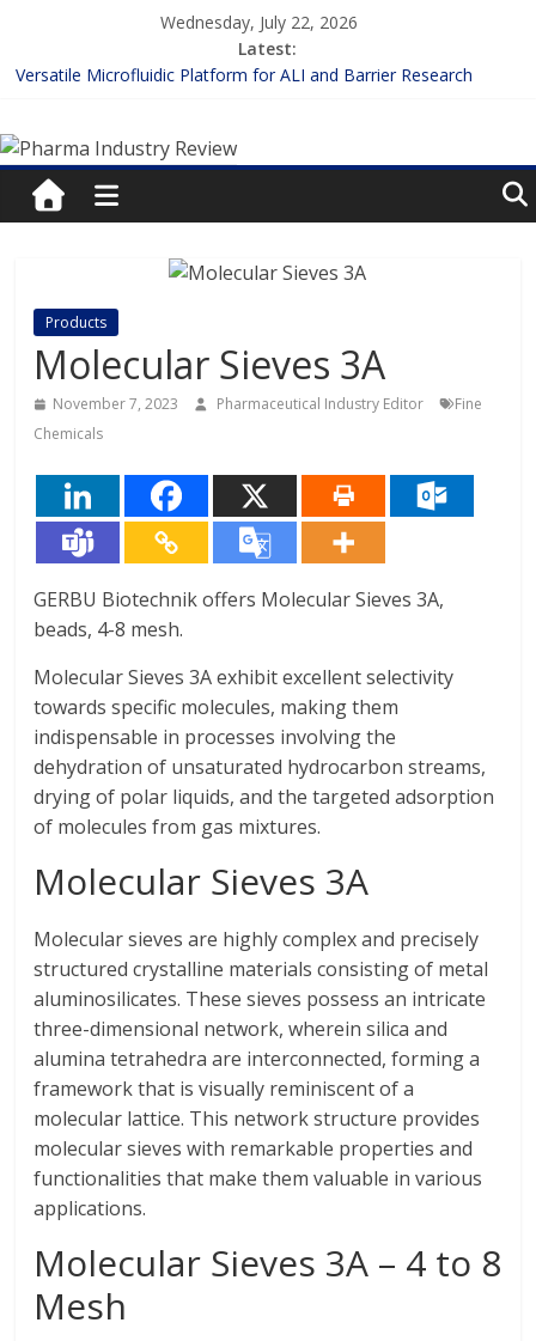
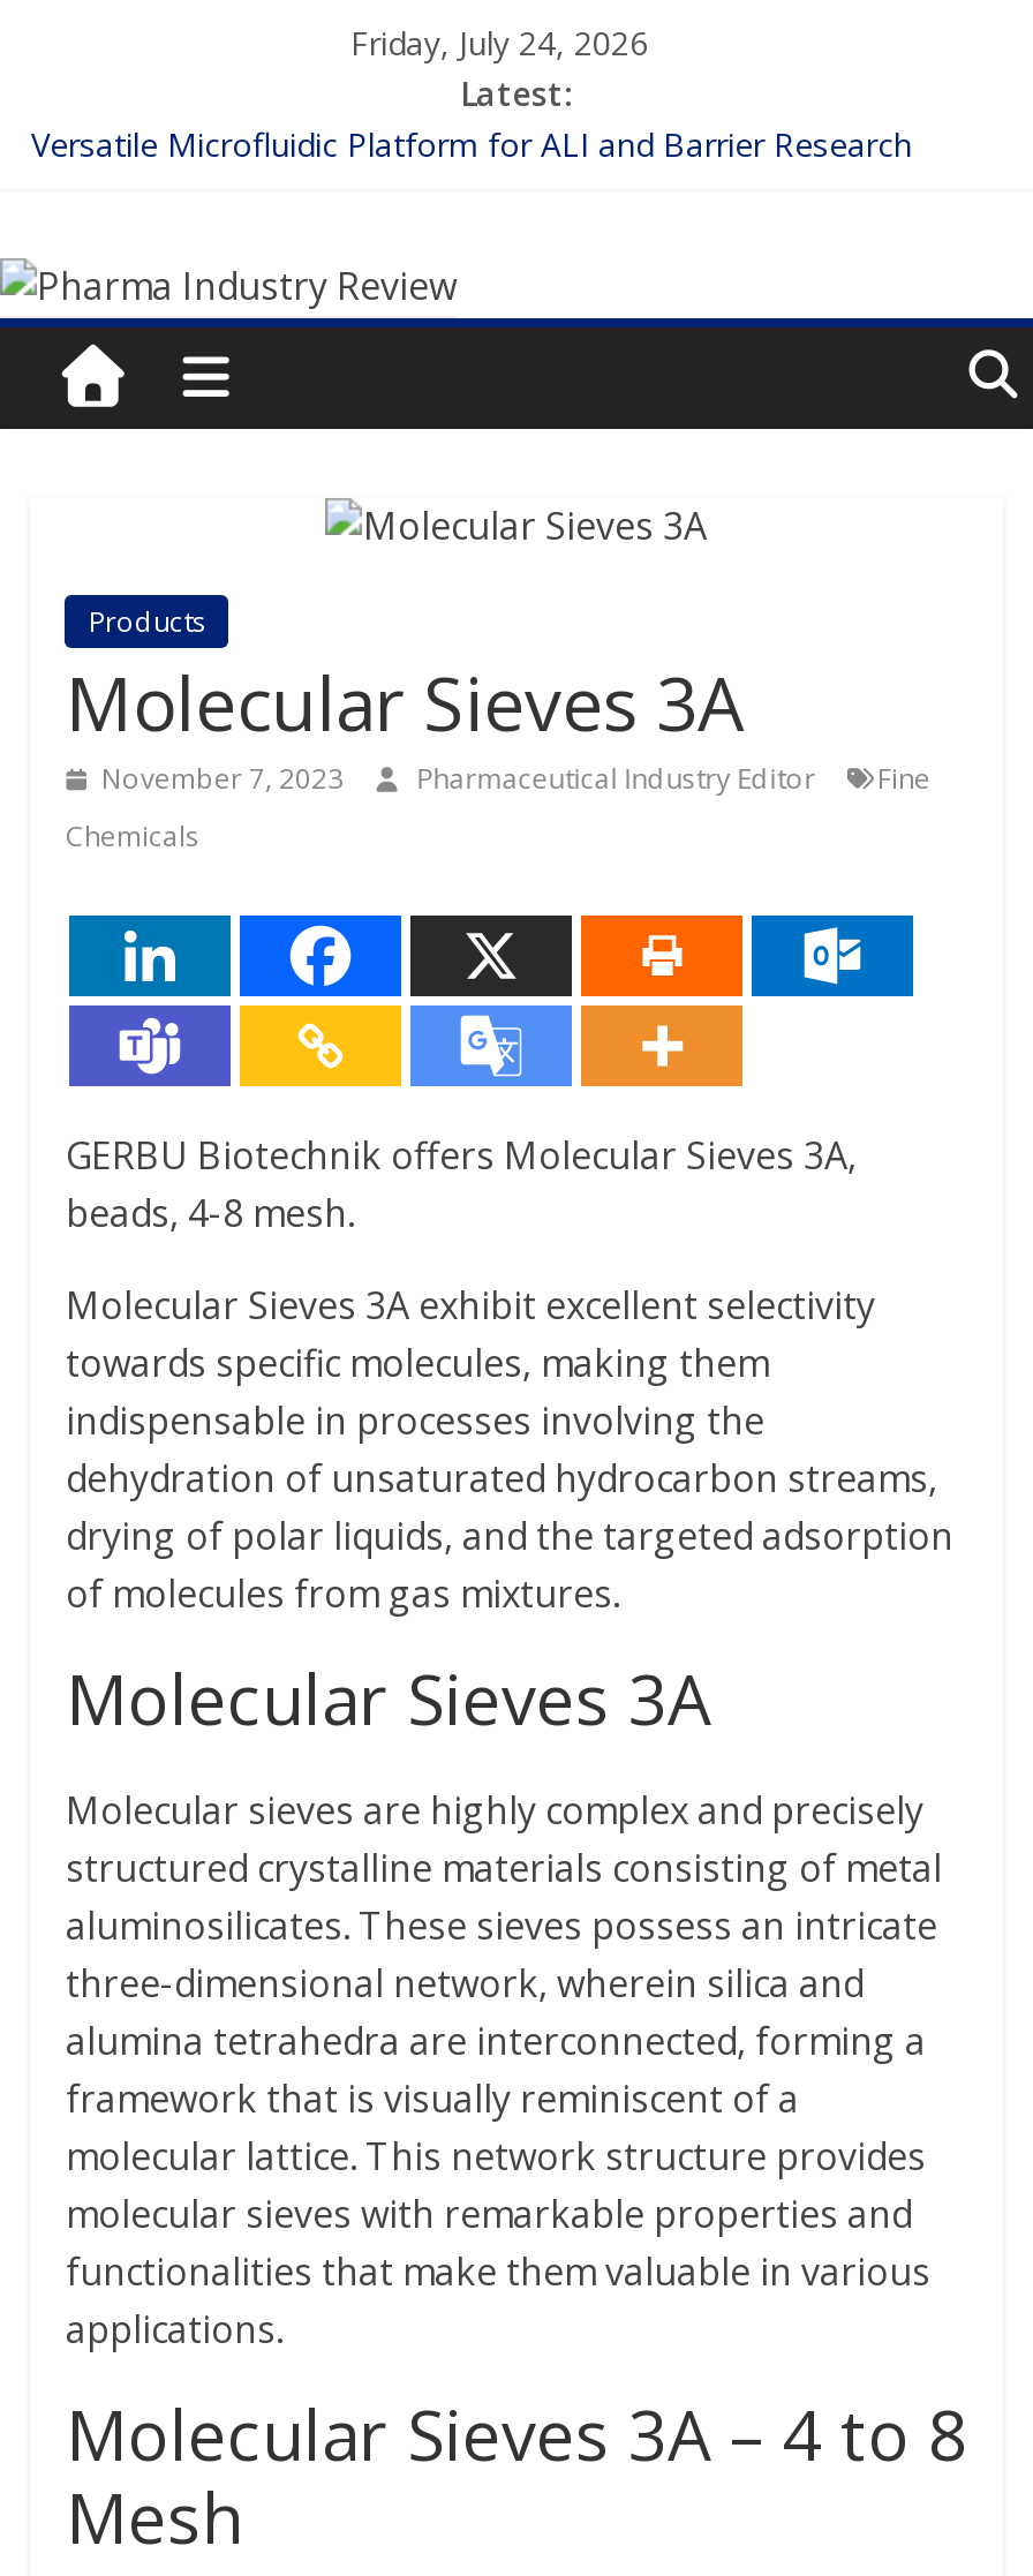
- Wednesday, July 22, 2026
+ Friday, July 24, 2026
